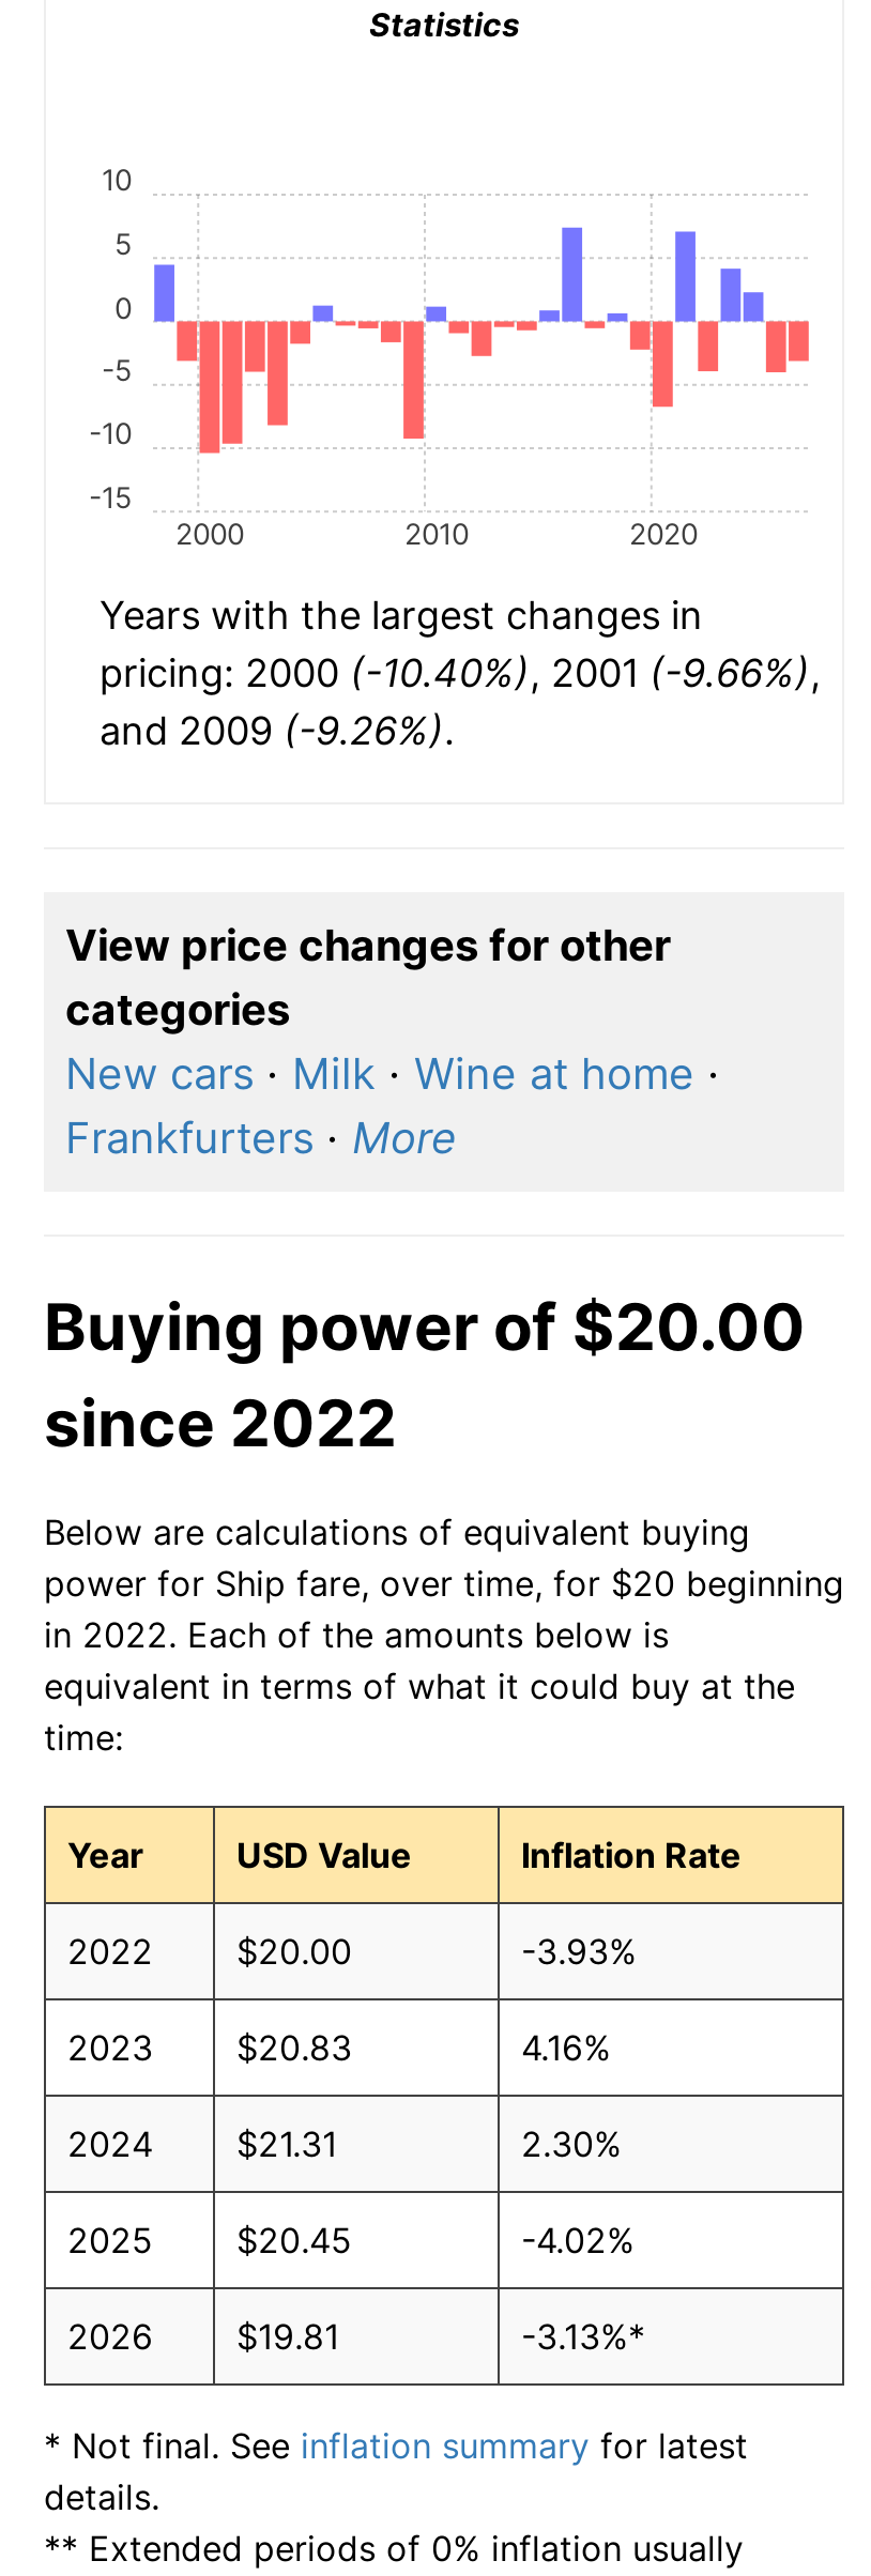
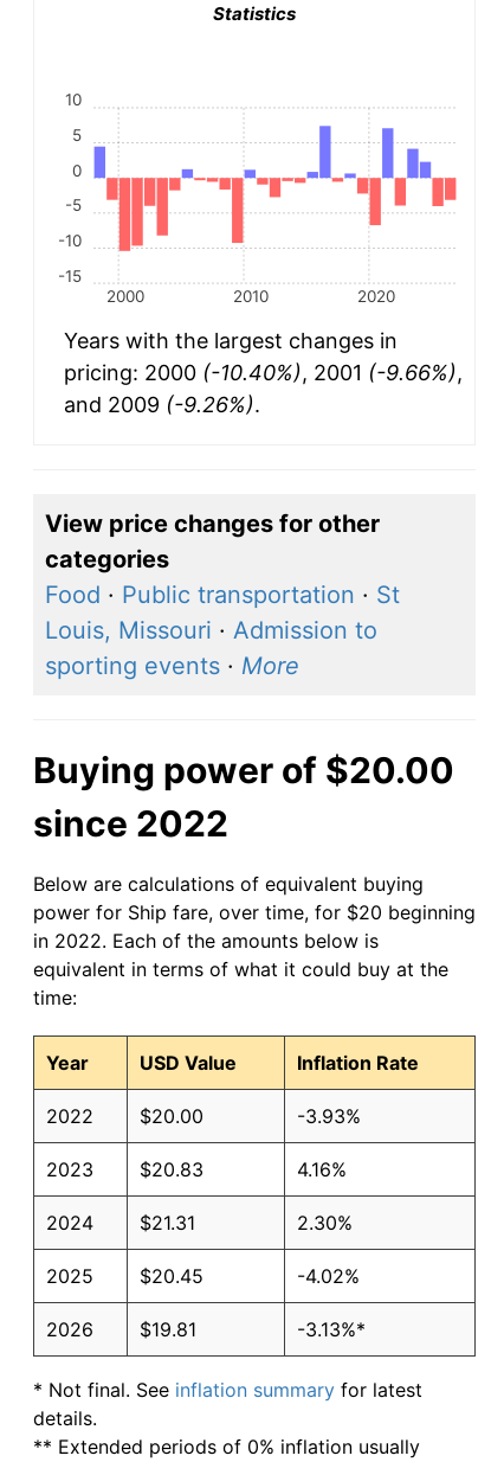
- New cars · Milk · Wine at home ·
- Frankfurters · More
+ Food · Public transportation · St
+ Louis, Missouri · Admission to
+ sporting events · More
